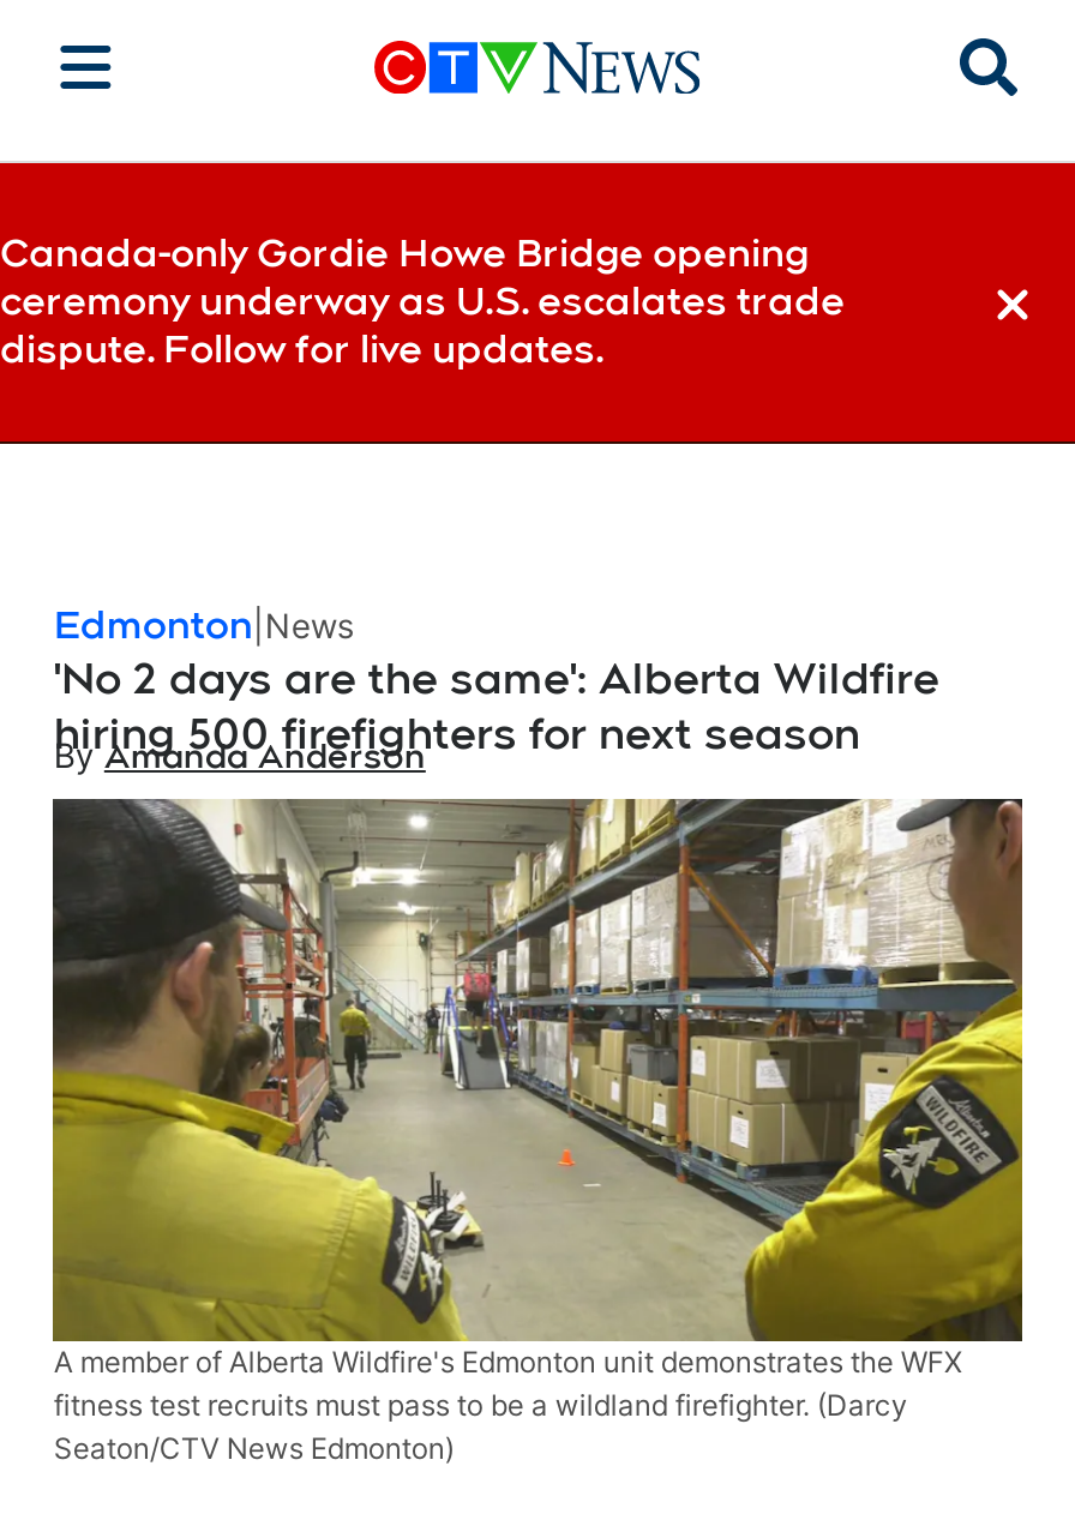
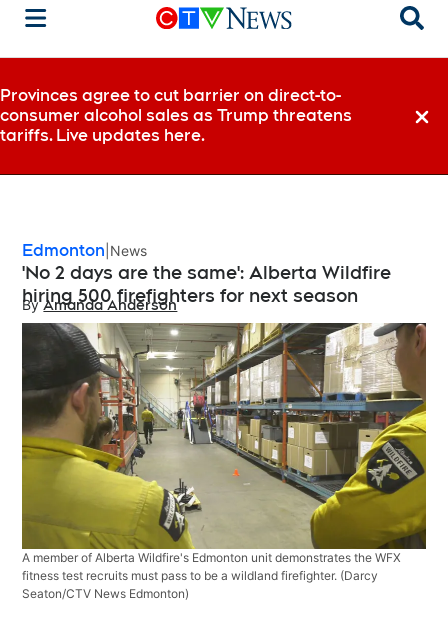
- Canada-only Gordie Howe Bridge opening
- ceremony underway as U.S. escalates trade
- dispute. Follow for live updates.
+ Provinces agree to cut barrier on direct-to-
+ consumer alcohol sales as Trump threatens
+ tariffs. Live updates here.
